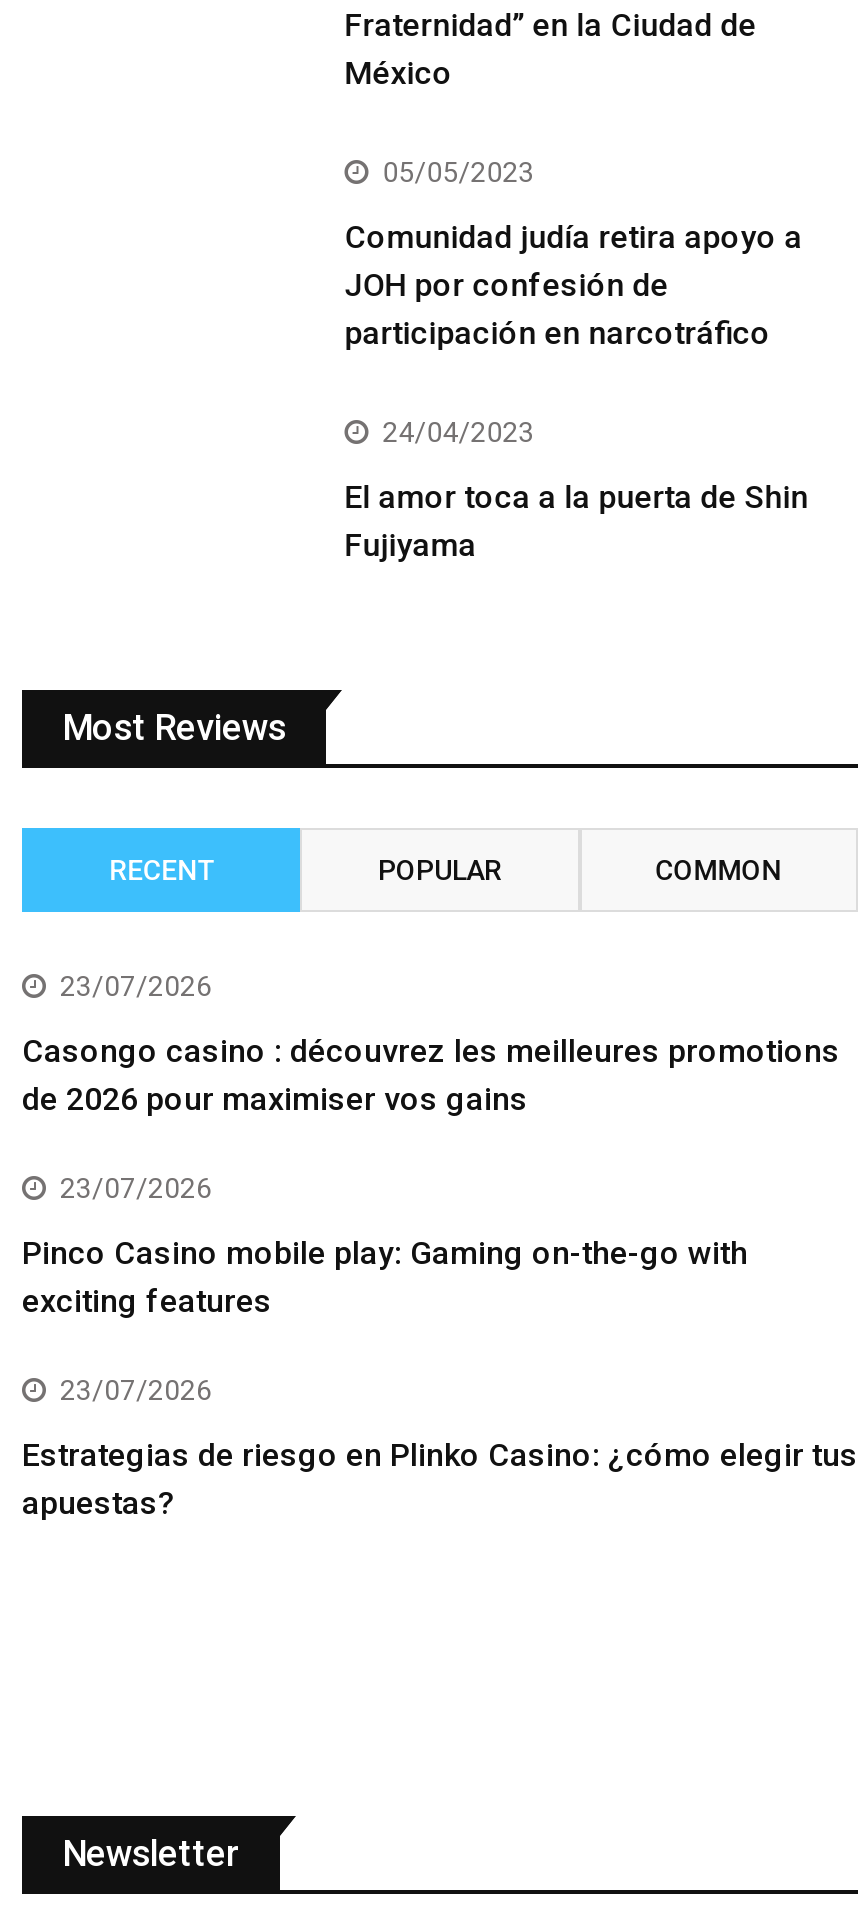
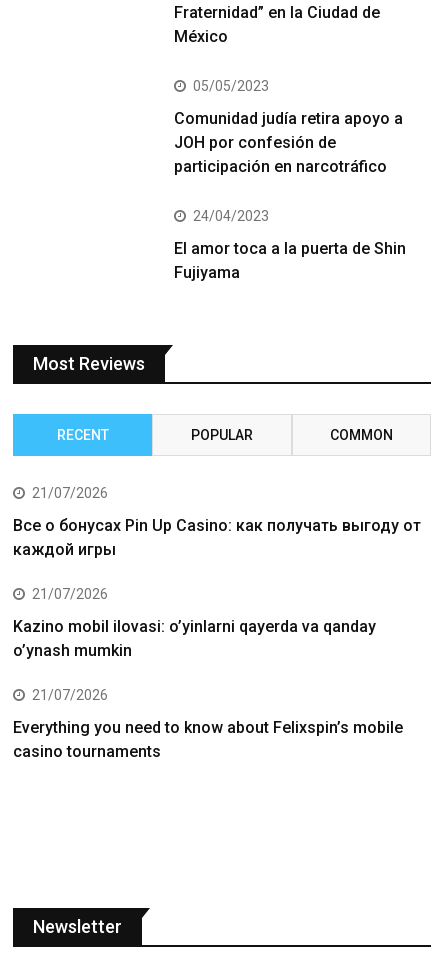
- 23/07/2026
+ 21/07/2026

- Casongo casino : découvrez les meilleures promotions
- de 2026 pour maximiser vos gains
+ Все о бонусах Pin Up Casino: как получать выгоду от
+ каждой игры

- 23/07/2026
+ 21/07/2026

- Pinco Casino mobile play: Gaming on-the-go with
- exciting features
+ Kazino mobil ilovasi: o’yinlarni qayerda va qanday
+ o’ynash mumkin

- 23/07/2026
+ 21/07/2026

- Estrategias de riesgo en Plinko Casino: ¿cómo elegir tus
- apuestas?
+ Everything you need to know about Felixspin’s mobile
+ casino tournaments
